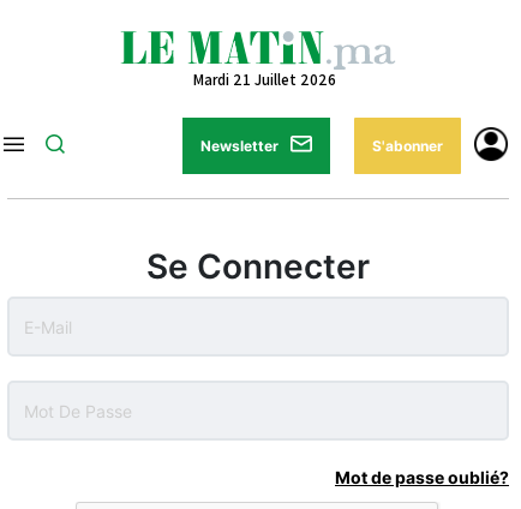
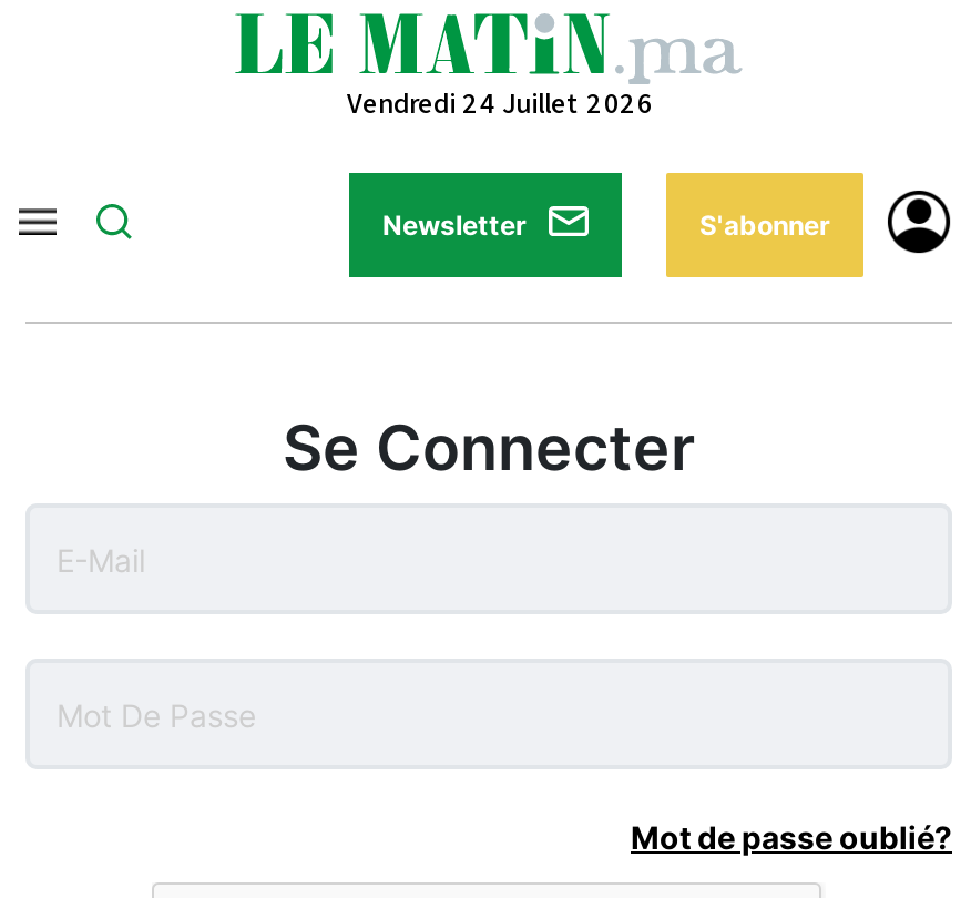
- Mardi 21 Juillet 2026
+ Vendredi 24 Juillet 2026
